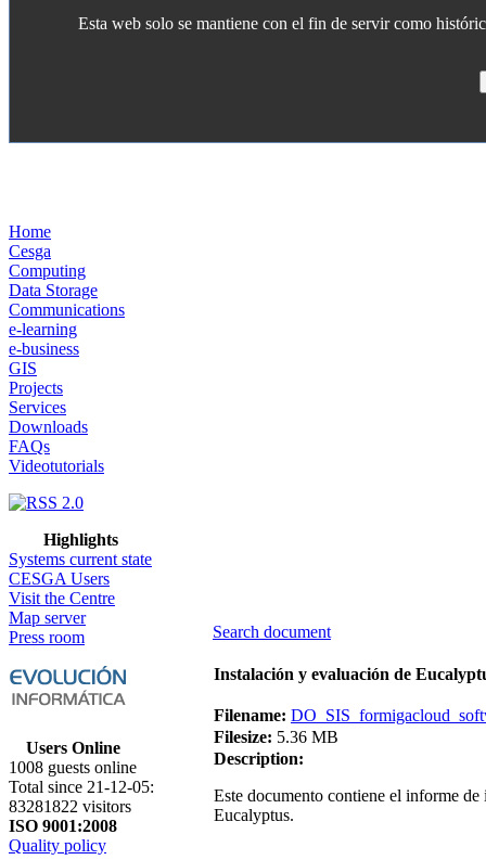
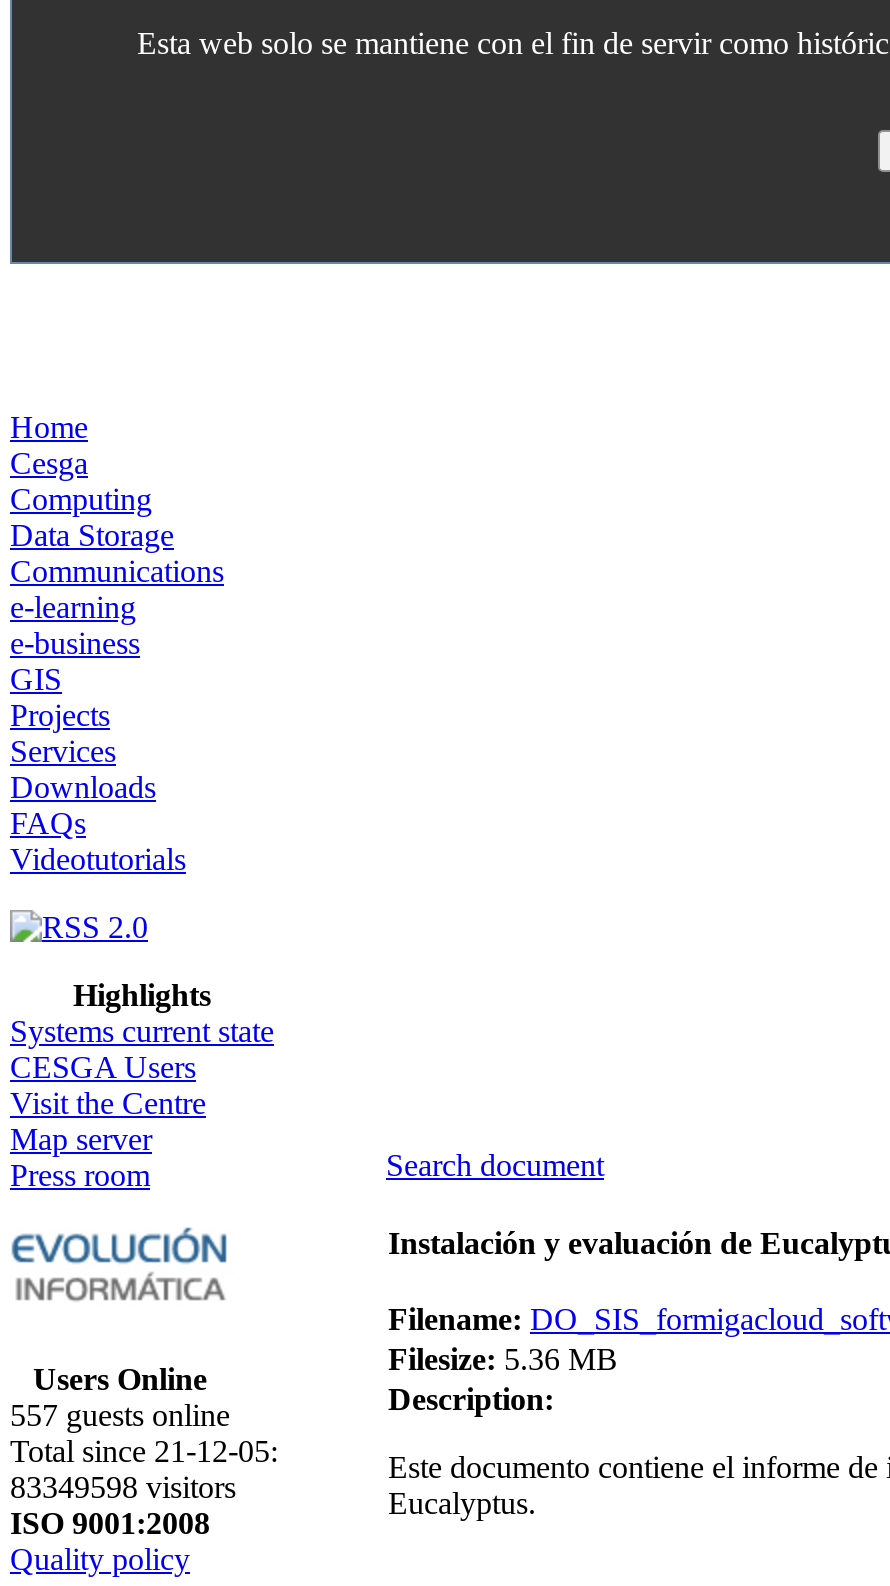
- 1008 guests online
+ 557 guests online

- 83281822 visitors
+ 83349598 visitors
